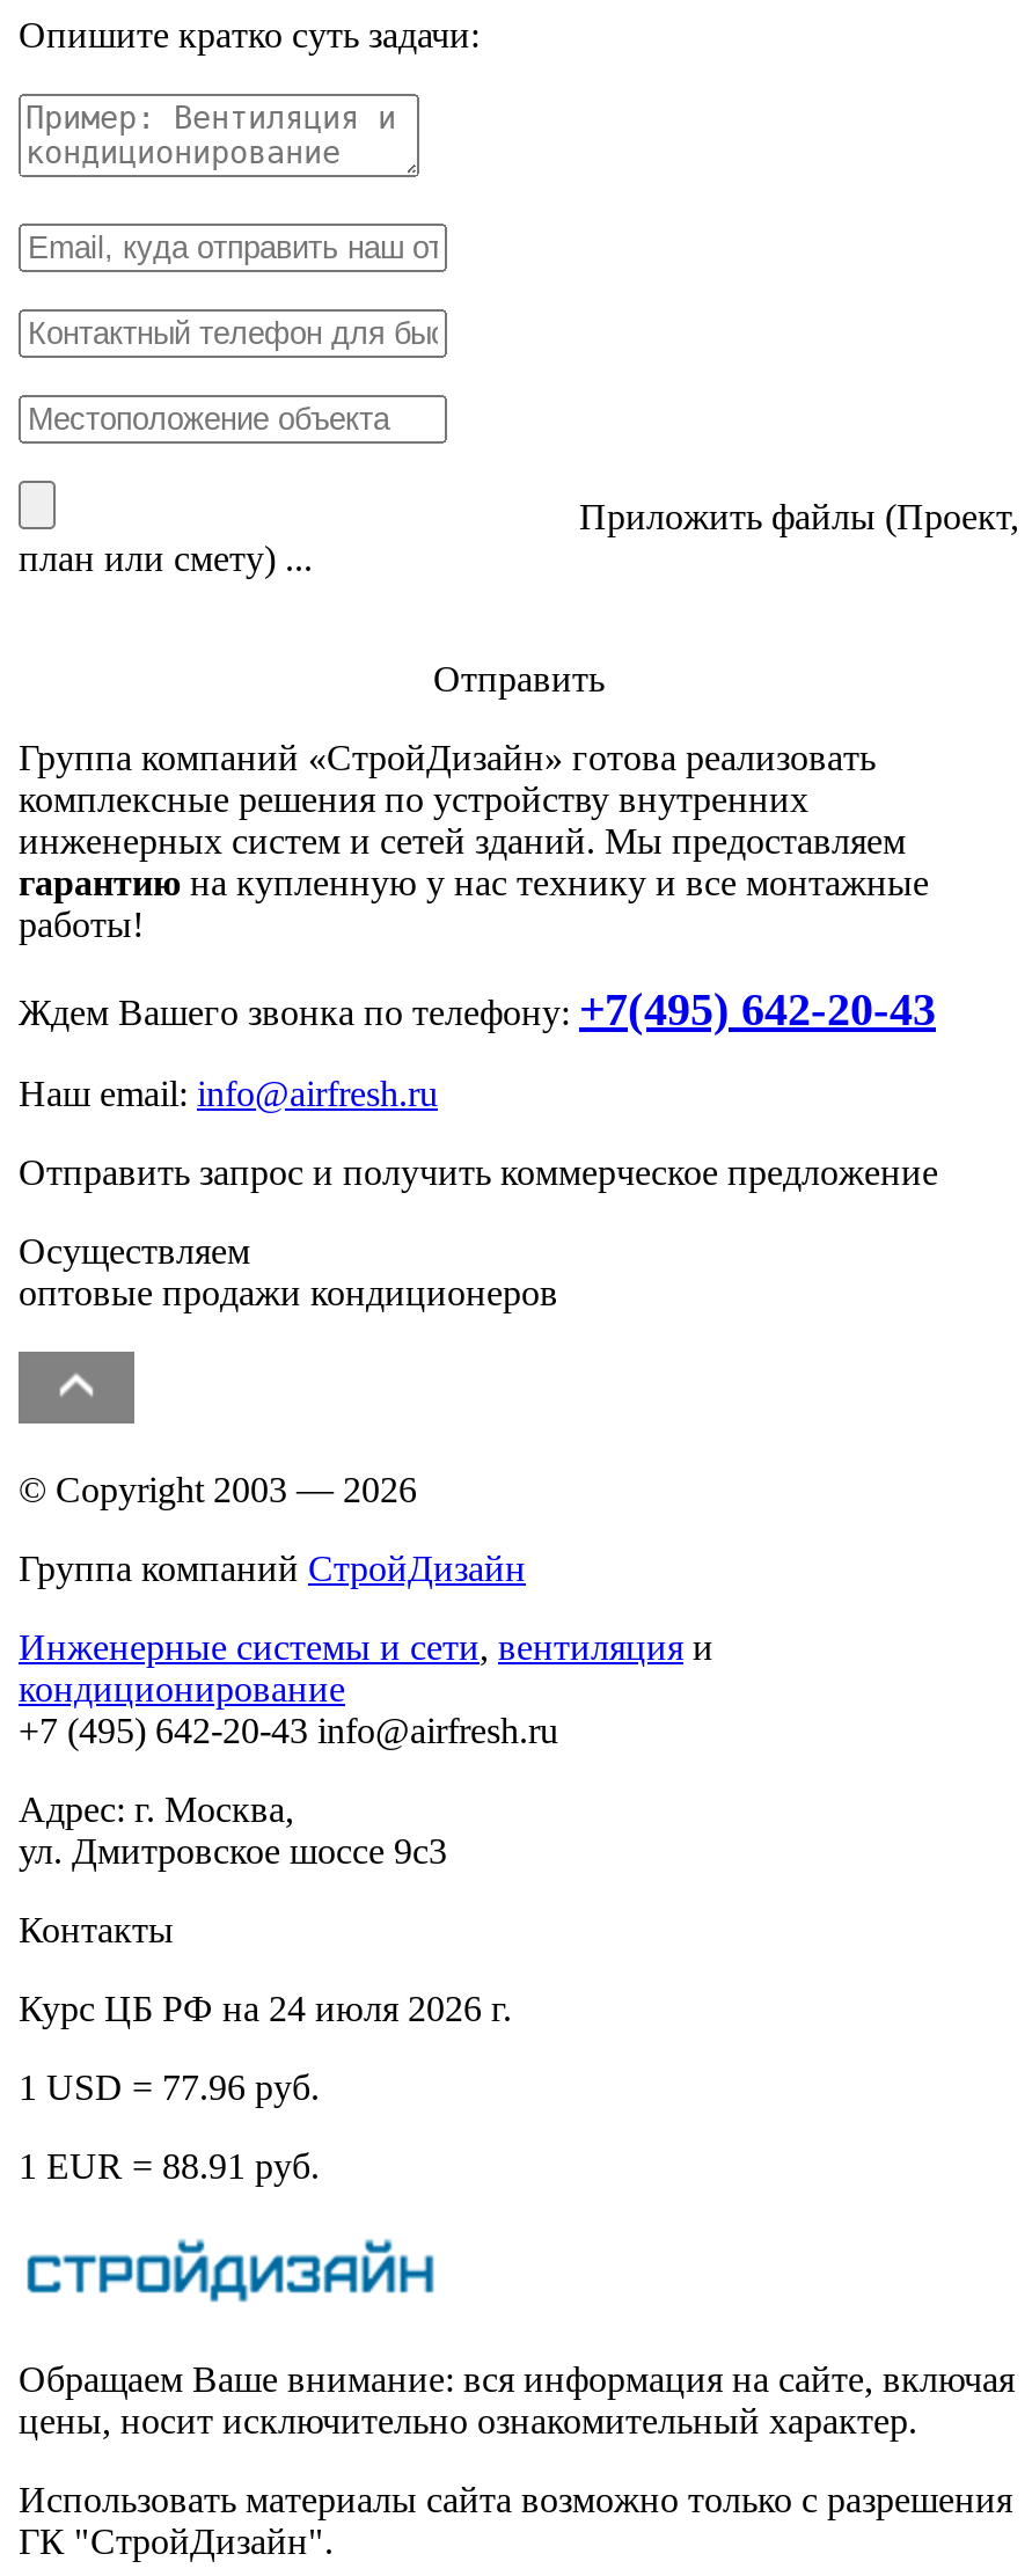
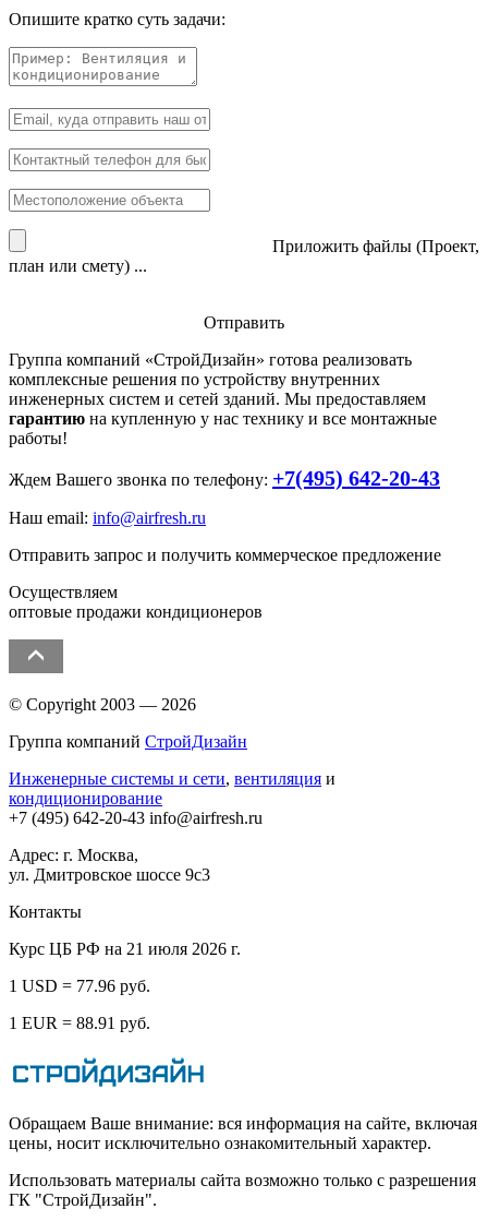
- Курс ЦБ РФ на 24 июля 2026 г.
+ Курс ЦБ РФ на 21 июля 2026 г.
